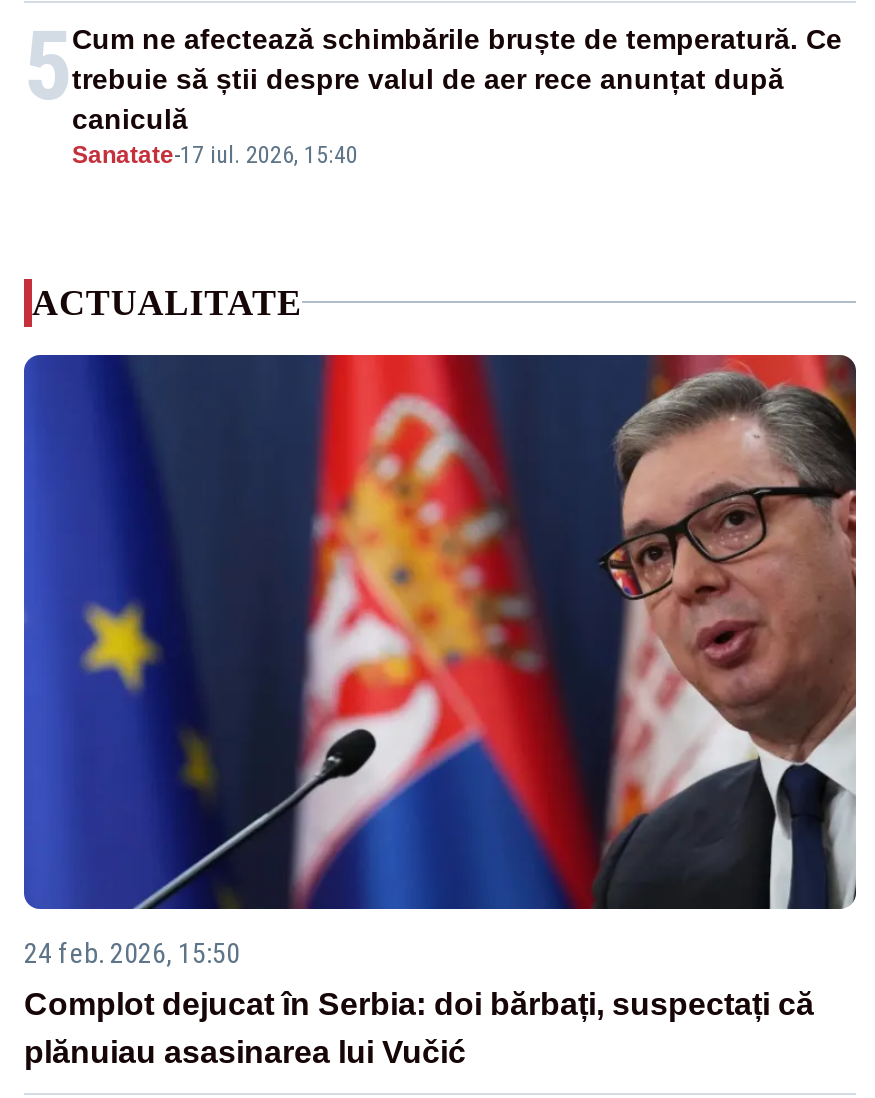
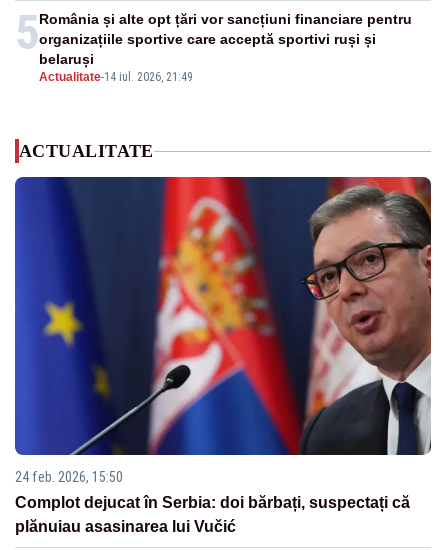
- Cum ne afectează schimbările bruște de temperatură. Ce
- trebuie să știi despre valul de aer rece anunțat după
- caniculă
+ România și alte opt țări vor sancțiuni financiare pentru
+ organizațiile sportive care acceptă sportivi ruși și
+ belaruși

- Sanatate-17 iul. 2026, 15:40
+ Actualitate-14 iul. 2026, 21:49
